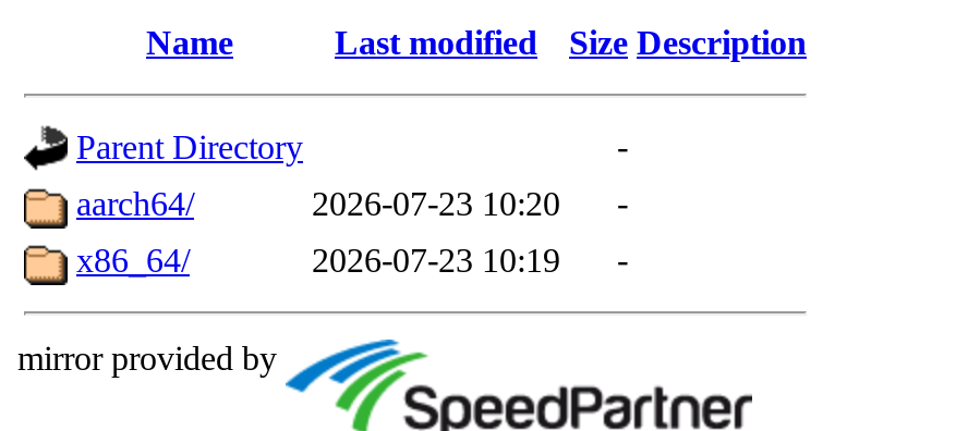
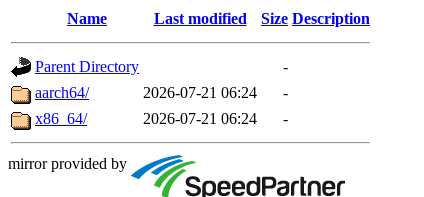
- 2026-07-23 10:20
+ 2026-07-21 06:24

- 2026-07-23 10:19
+ 2026-07-21 06:24
